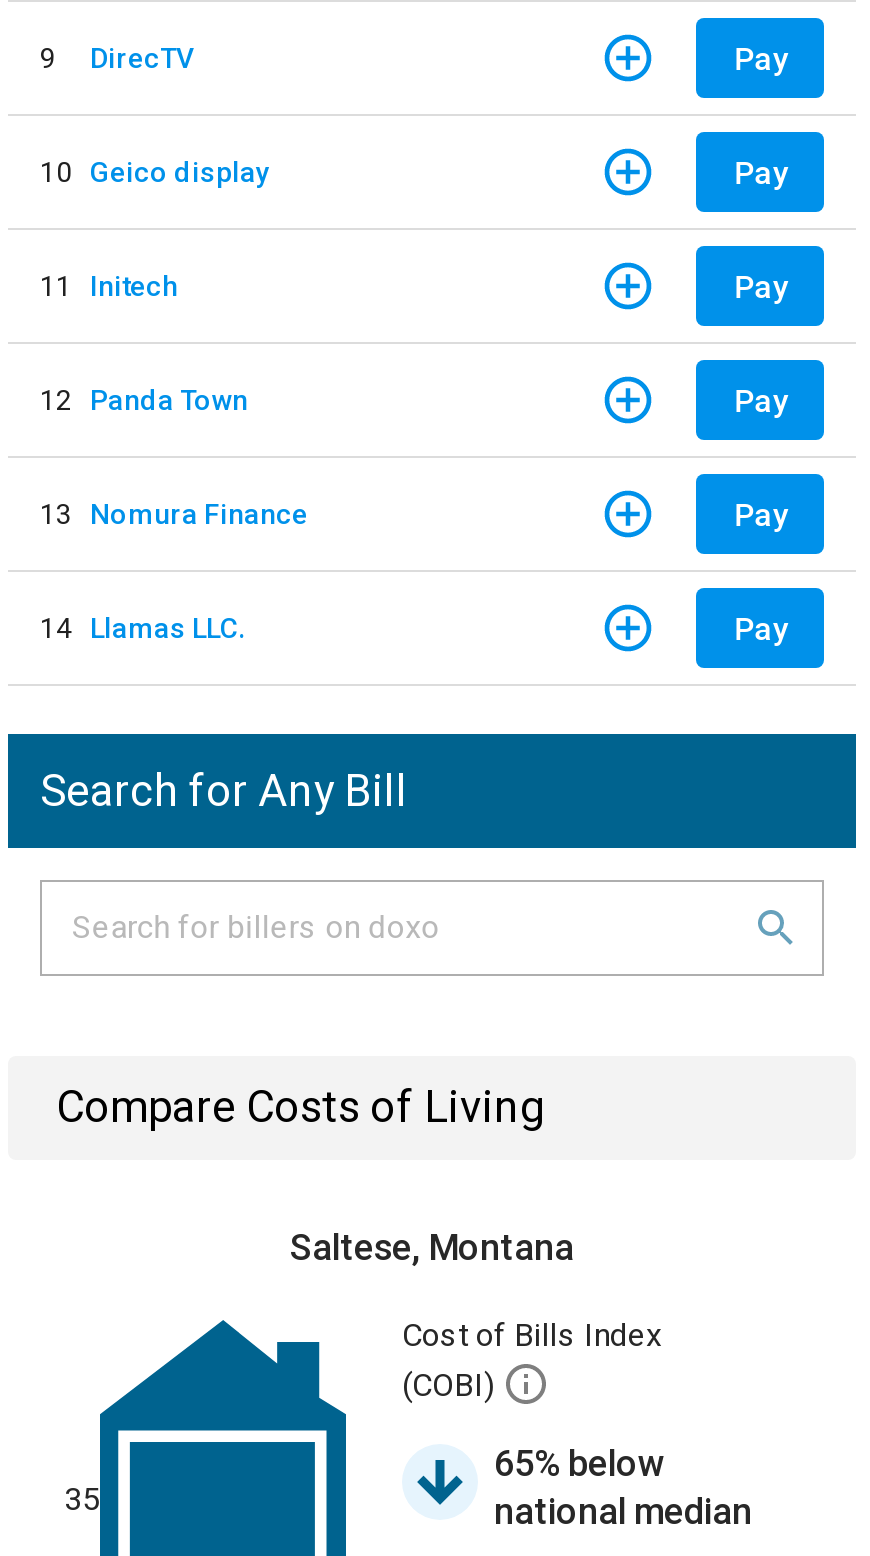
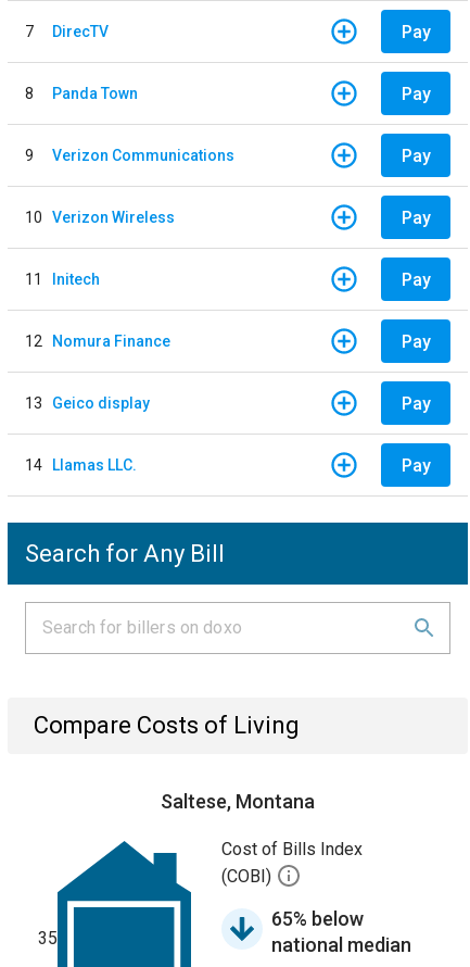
- 9 DirecTV
+ 7 DirecTV

- 10 Geico display
+ 8
+ Panda Town
+ Pay
+ 9
+ Verizon Communications
+ Pay
+ 10 Verizon Wireless

- 12 Panda Town
+ 12 Nomura Finance

- 13 Nomura Finance
+ 13 Geico display
